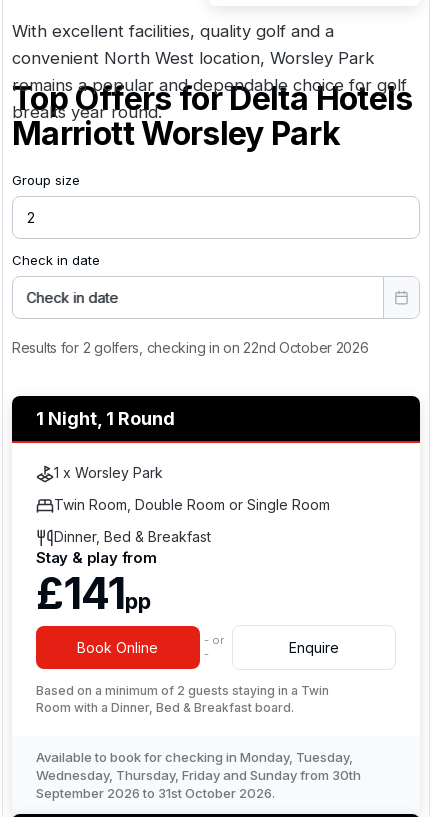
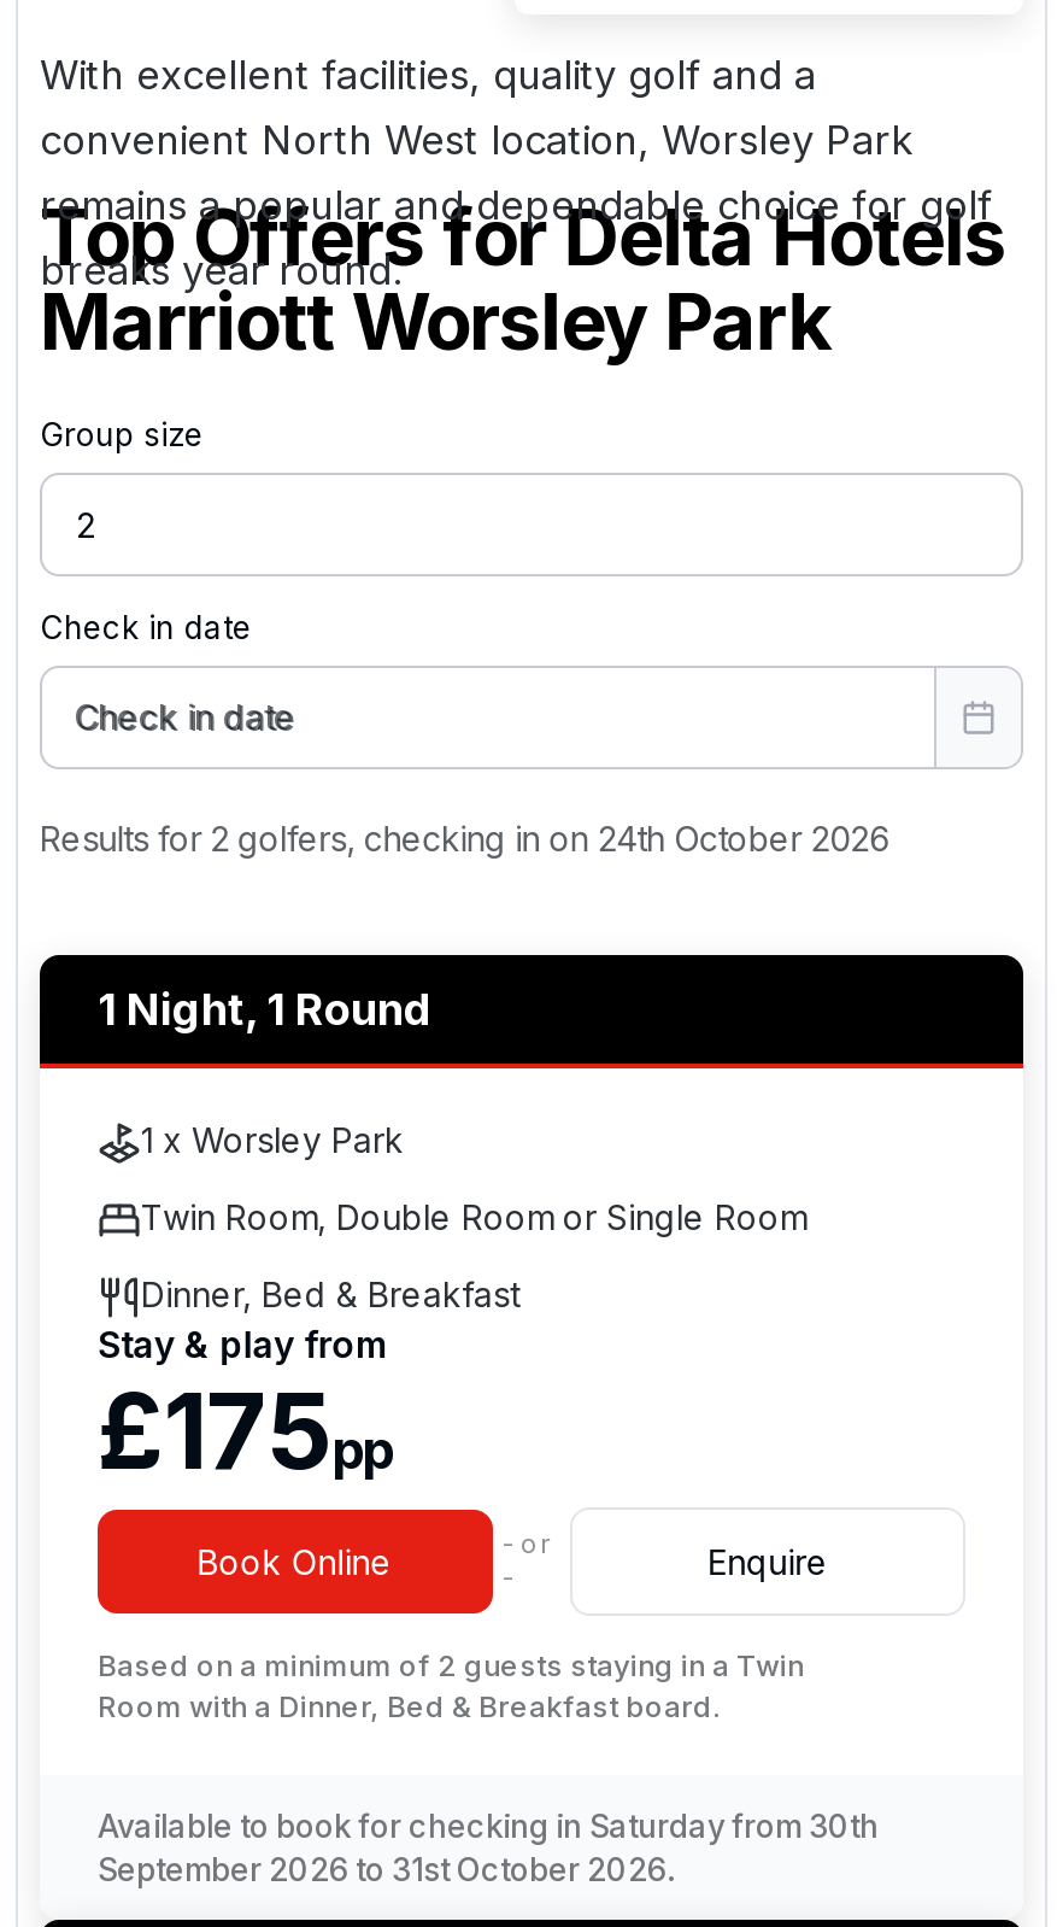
- Results for 2 golfers, checking in on 22nd October 2026
+ Results for 2 golfers, checking in on 24th October 2026

- £141pp
+ £175pp

- Available to book for checking in Monday, Tuesday,
- Wednesday, Thursday, Friday and Sunday from 30th
+ Available to book for checking in Saturday from 30th
